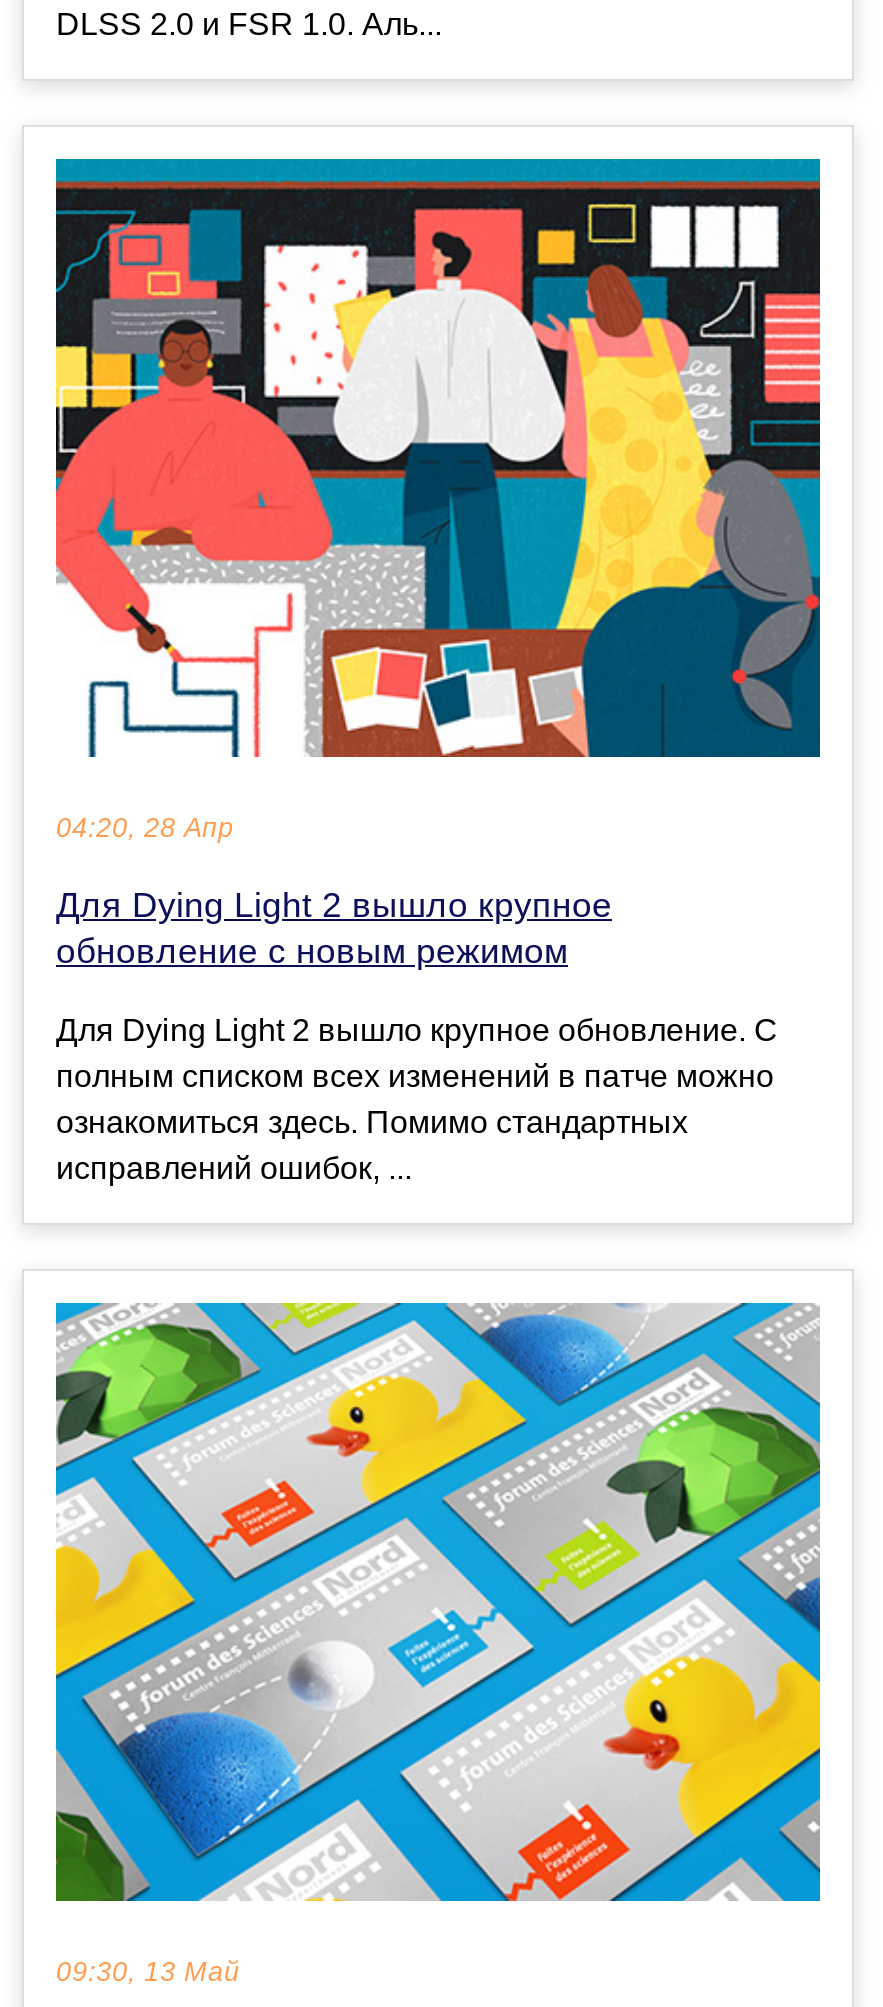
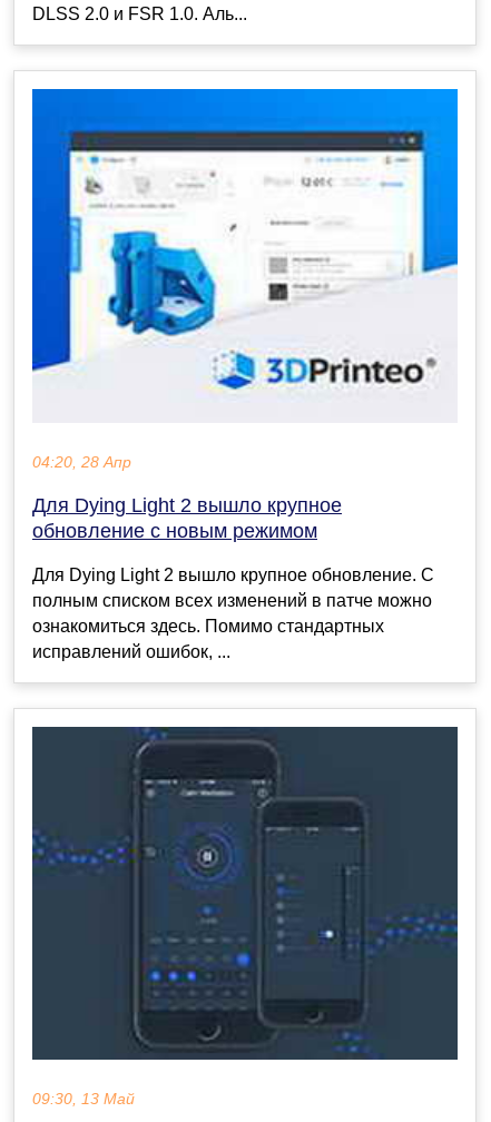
- [image]
+ [image]

- [image]
+ [image]
